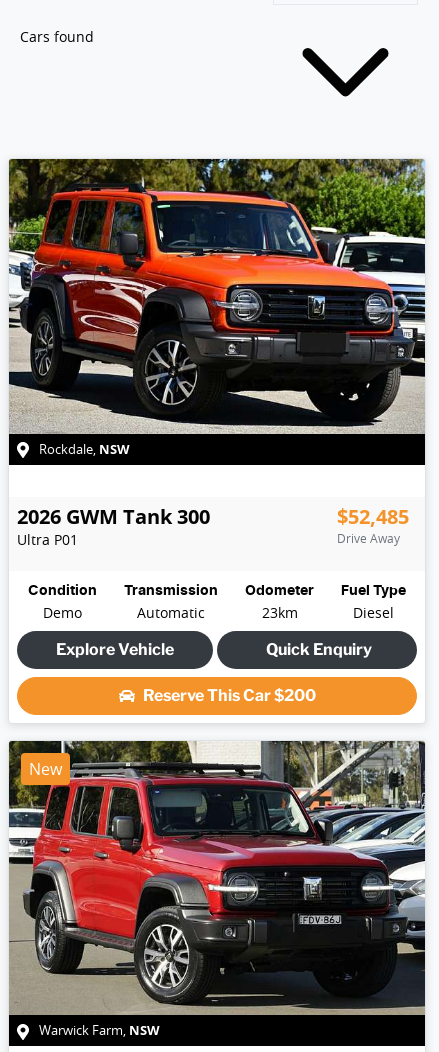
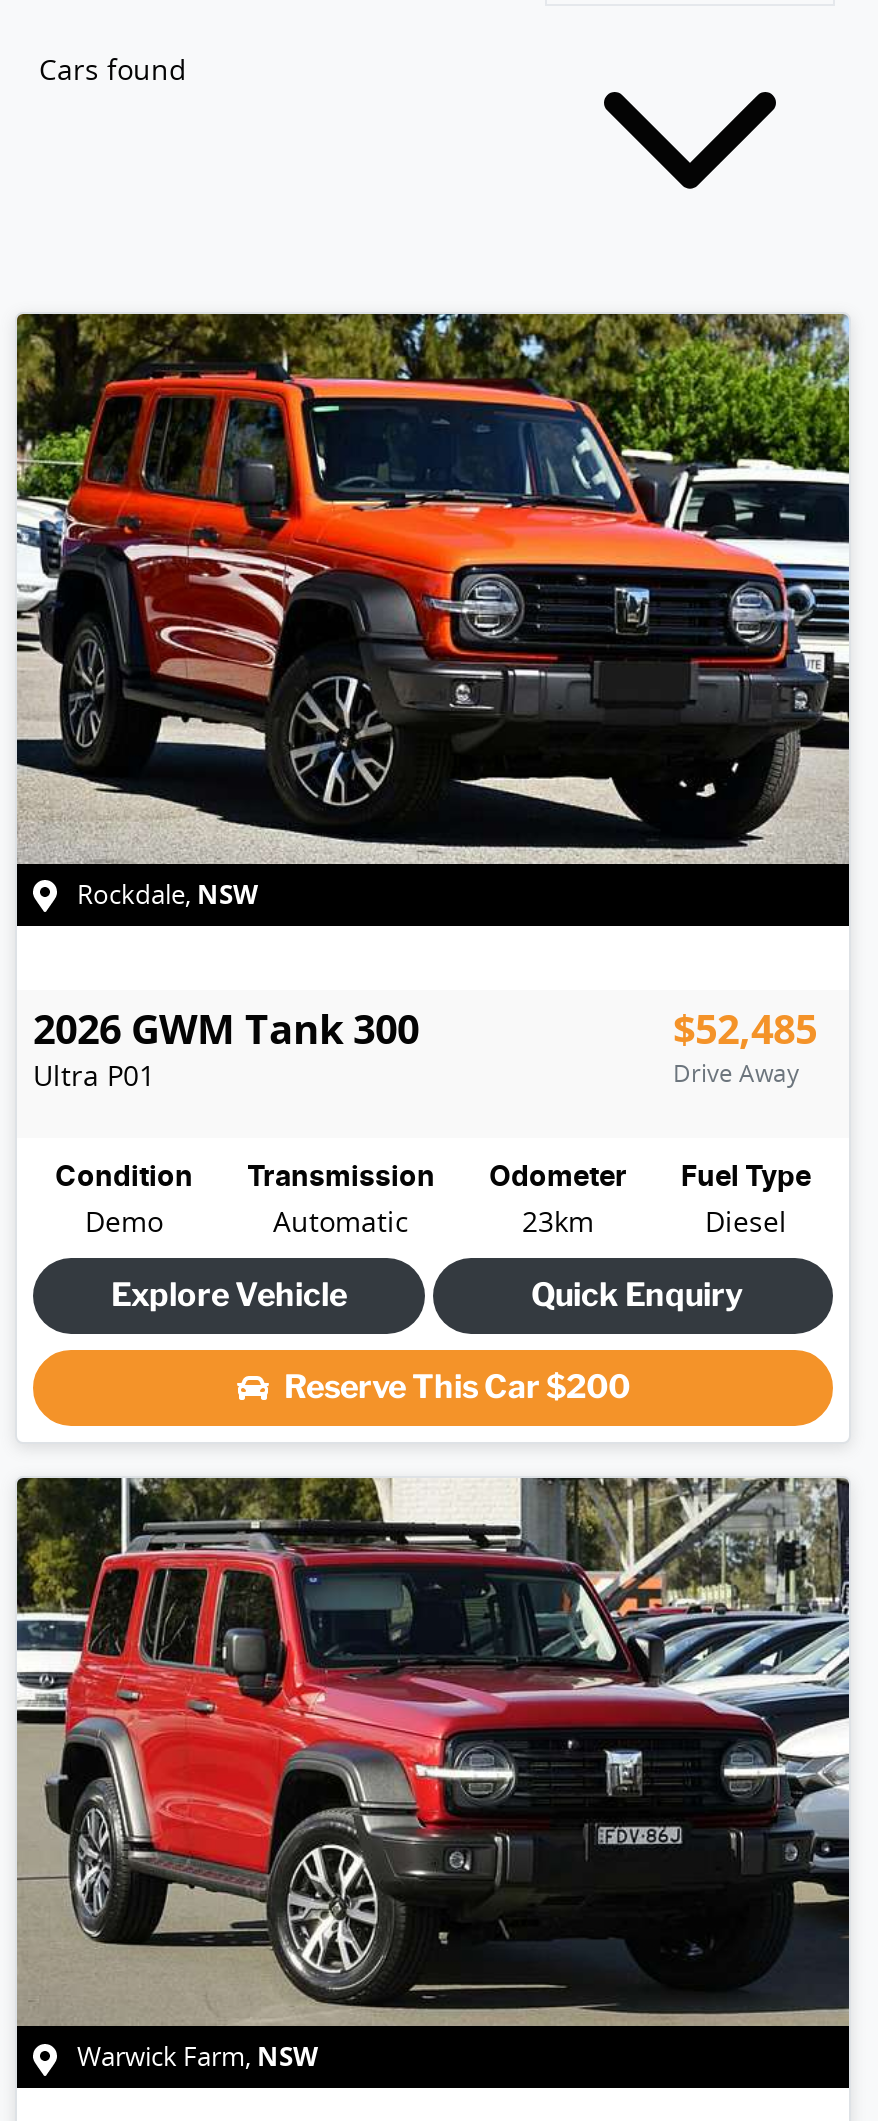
- New
